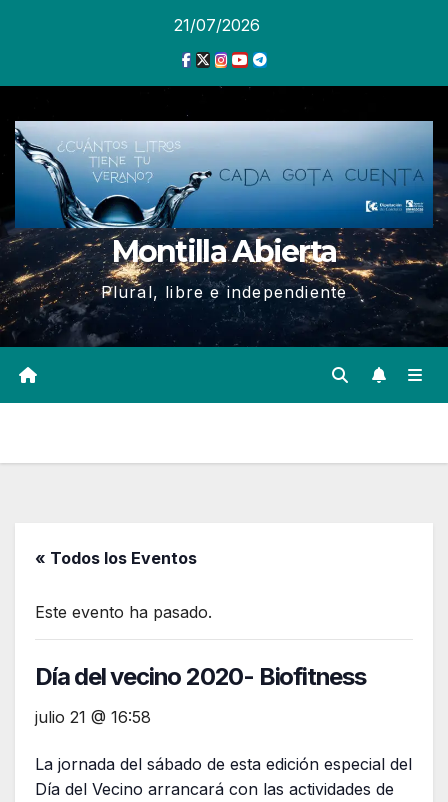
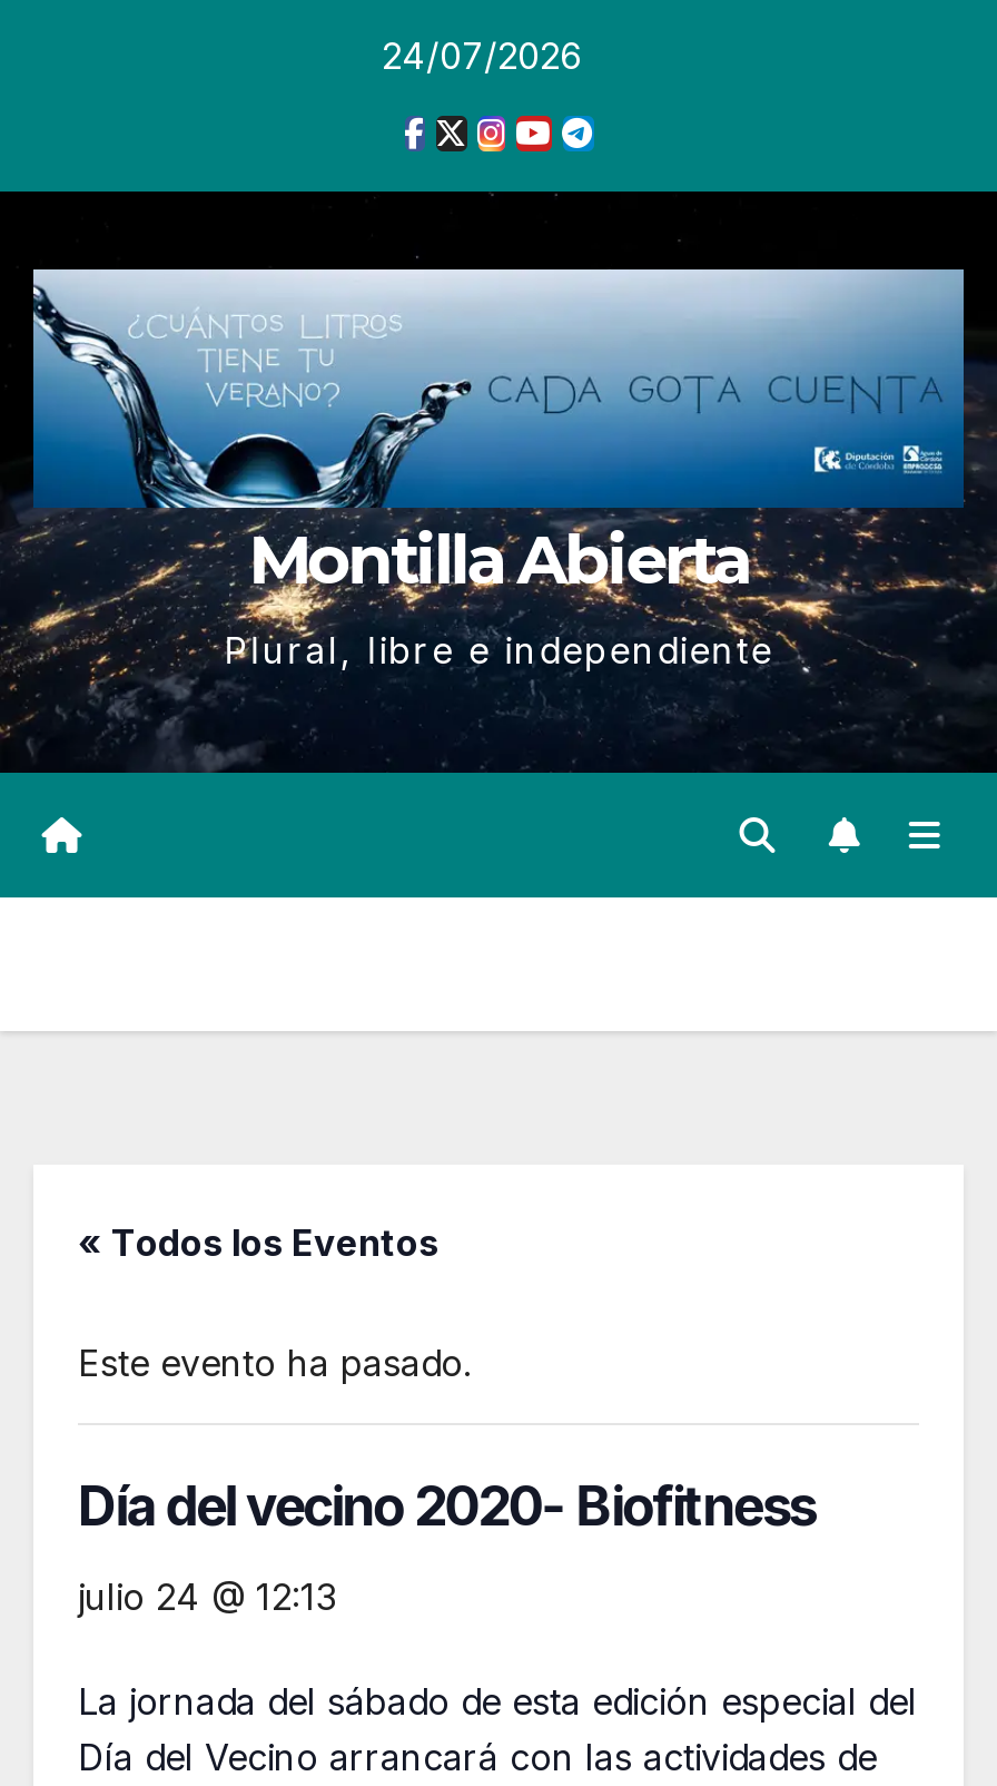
- 21/07/2026
+ 24/07/2026

- julio 21 @ 16:58
+ julio 24 @ 12:13
